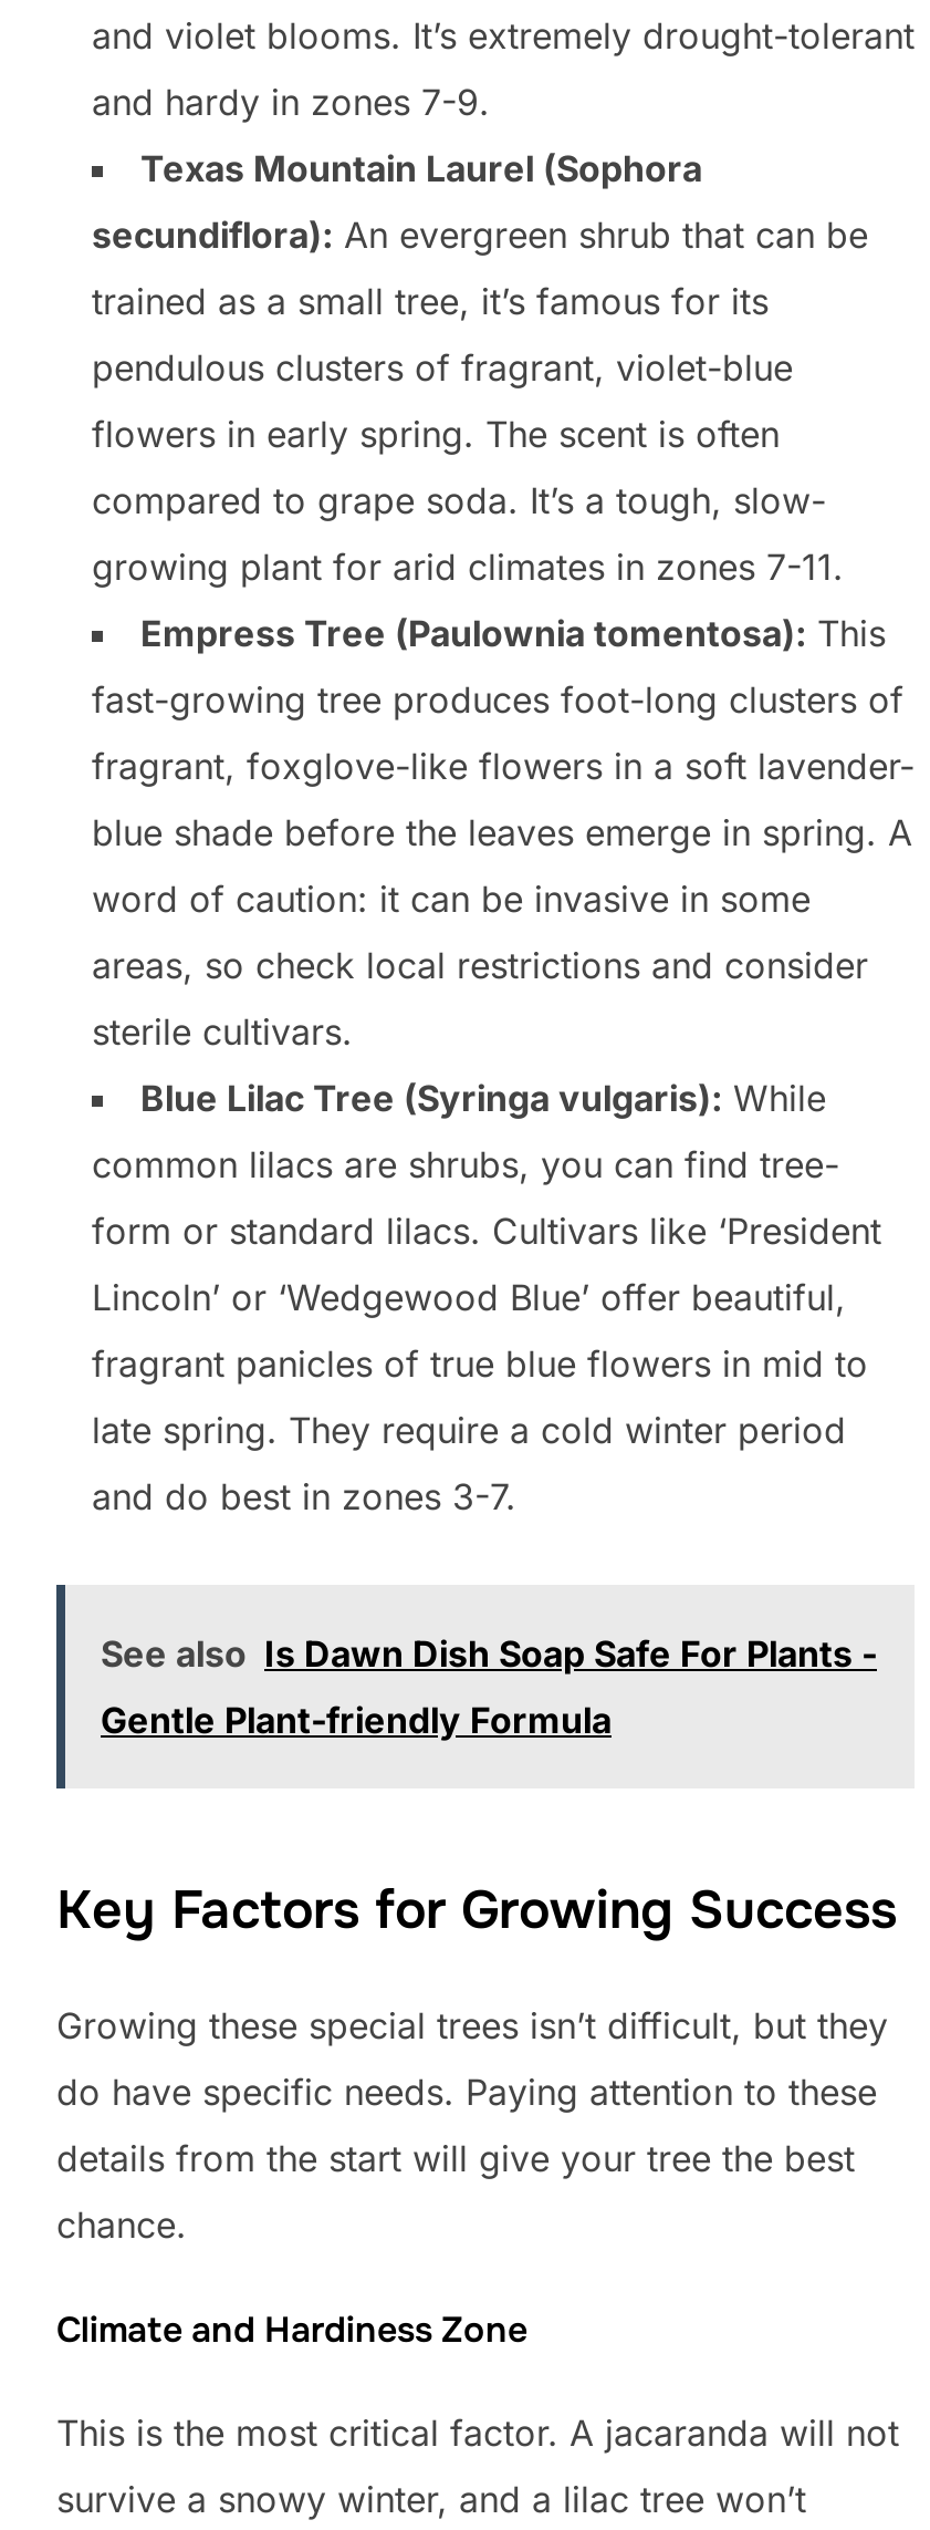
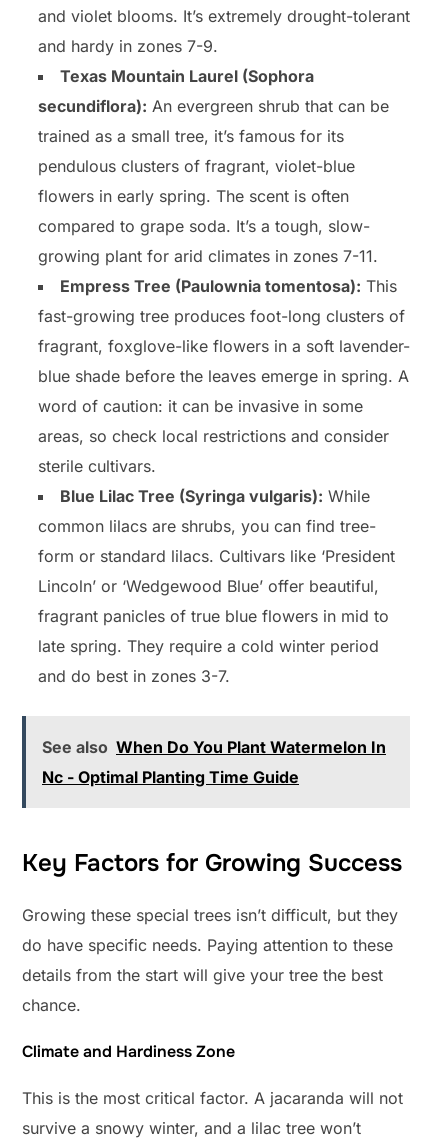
- See also Is Dawn Dish Soap Safe For Plants -
+ See also When Do You Plant Watermelon In

- Gentle Plant-friendly Formula
+ Nc - Optimal Planting Time Guide
